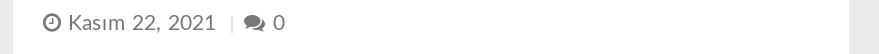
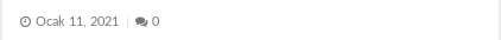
- Kasım 22, 2021
+ Ocak 11, 2021
